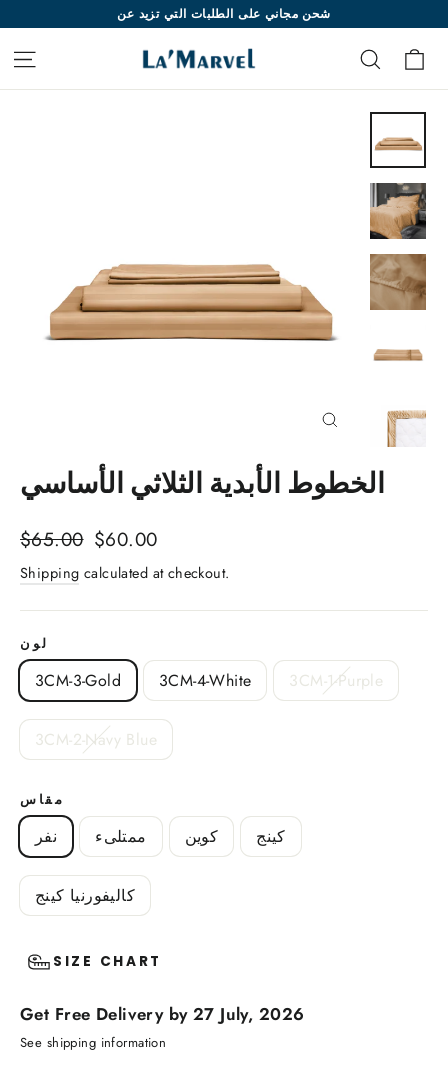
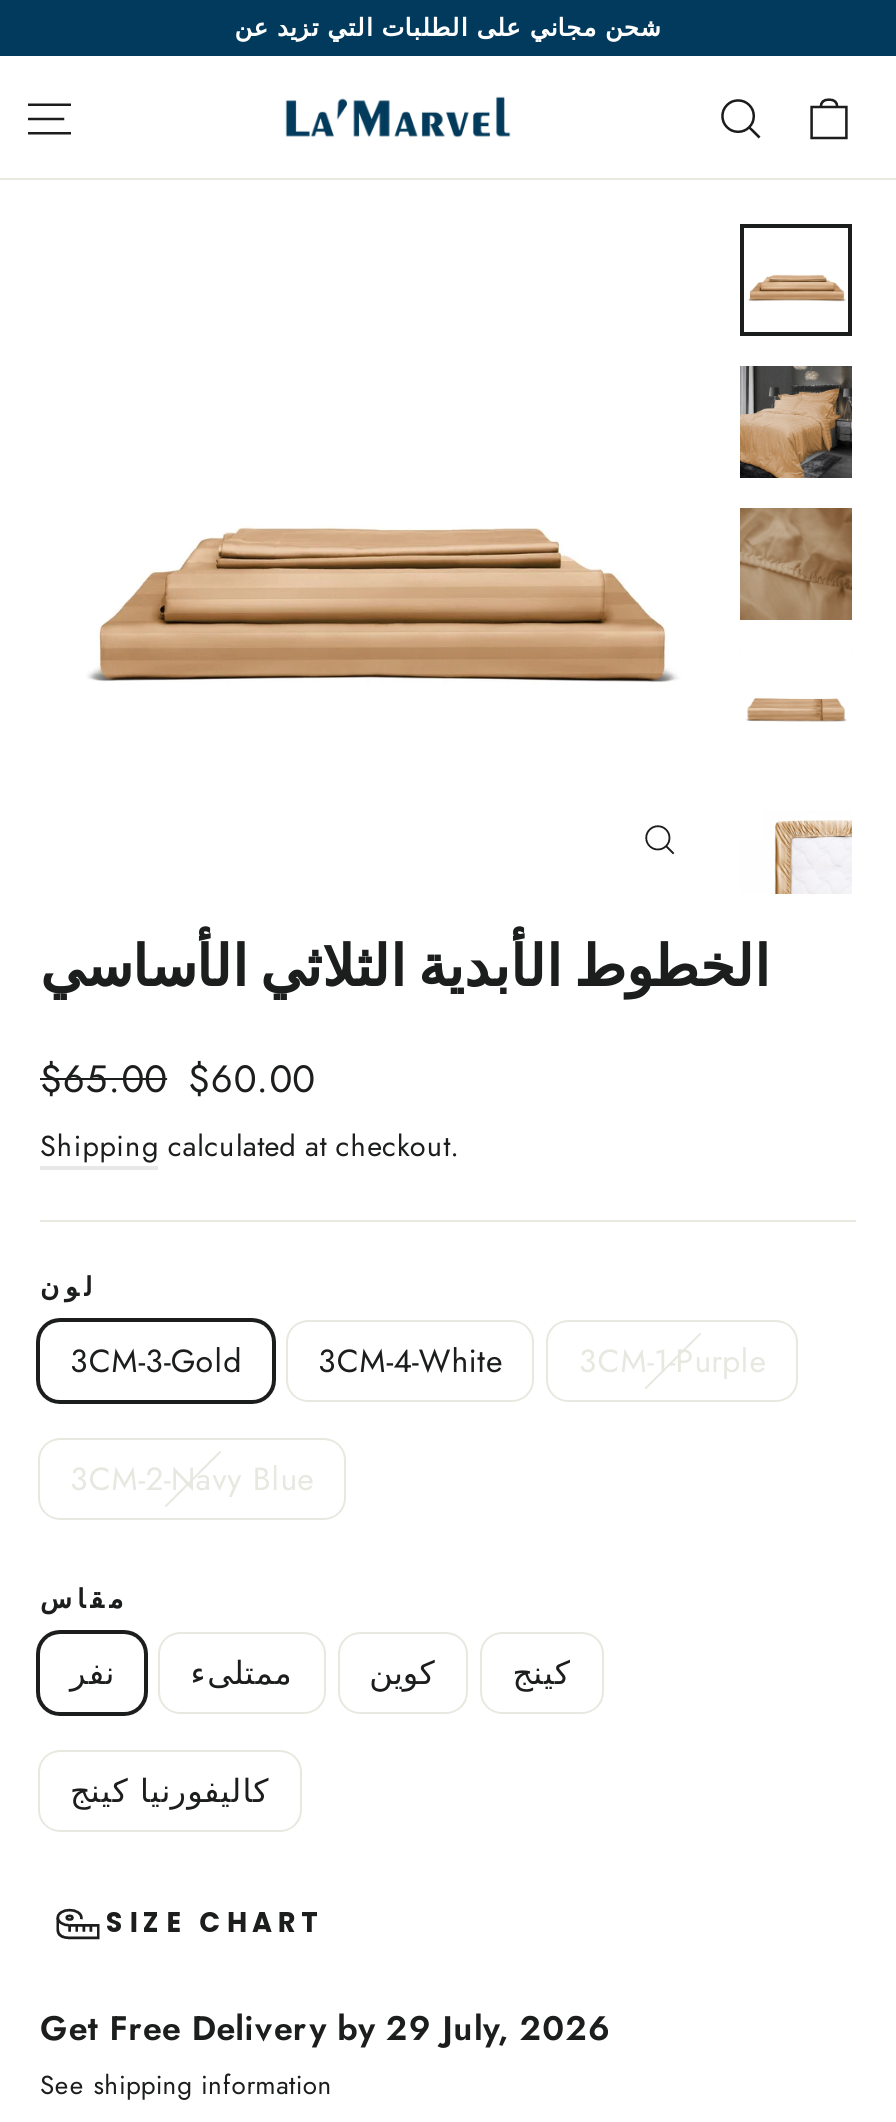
- Get Free Delivery by 27 July, 2026
+ Get Free Delivery by 29 July, 2026
